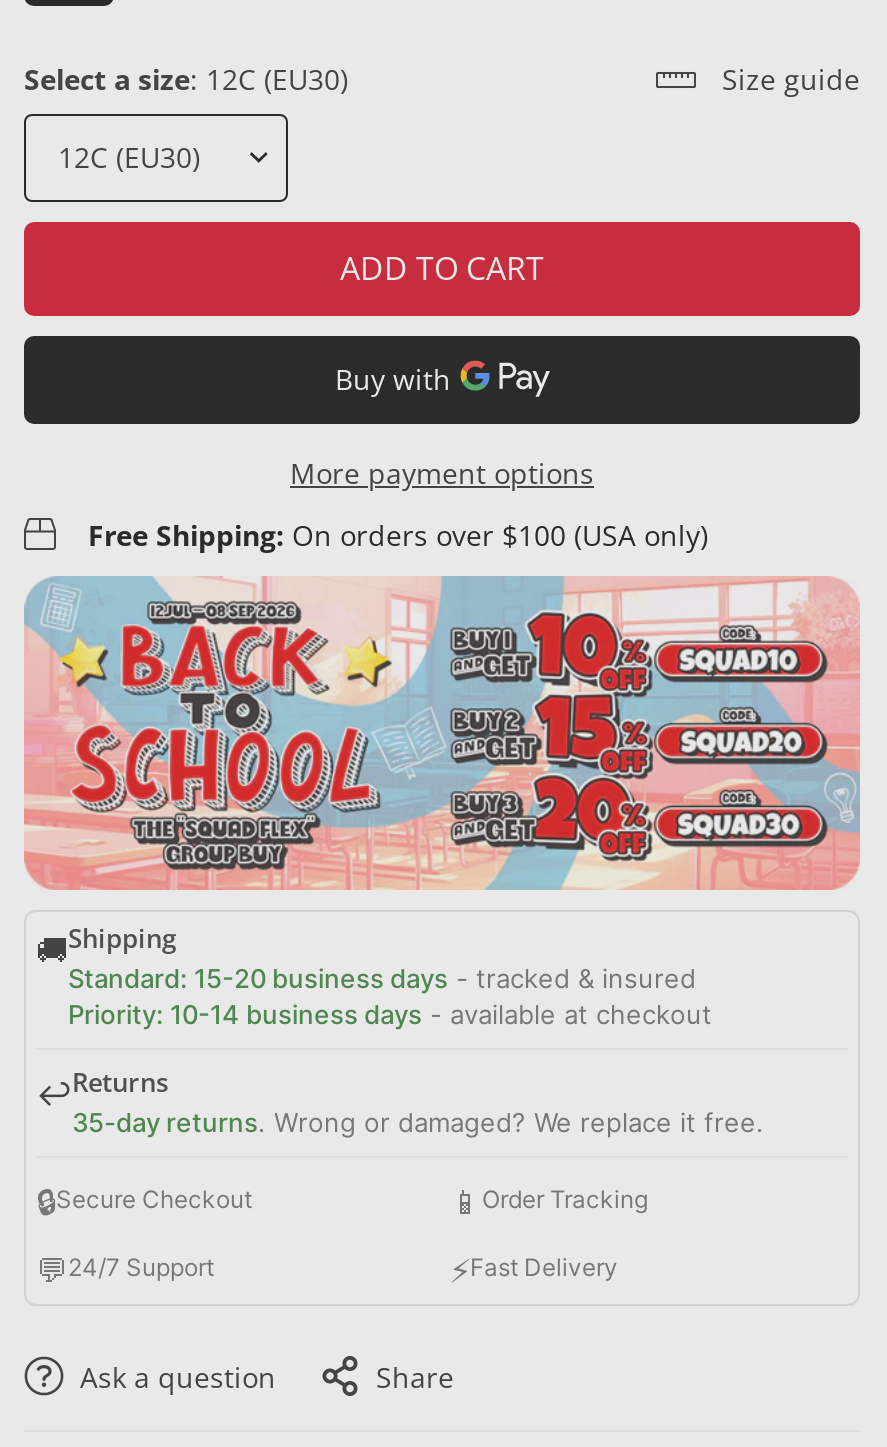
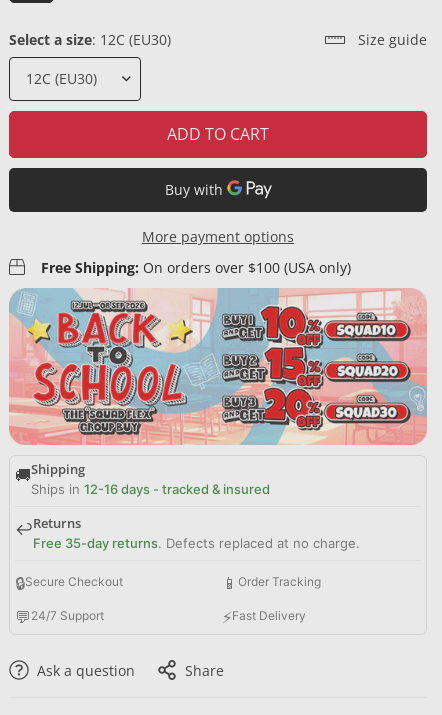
- Standard: 15-20 business days - tracked & insured
- Priority: 10-14 business days - available at checkout
+ Ships in 12-16 days - tracked & insured

- 35-day returns. Wrong or damaged? We replace it free.
+ Free 35-day returns. Defects replaced at no charge.
